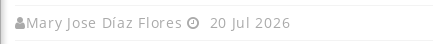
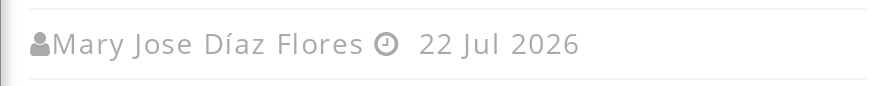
- Mary Jose Díaz Flores 20 Jul 2026
+ Mary Jose Díaz Flores 22 Jul 2026
